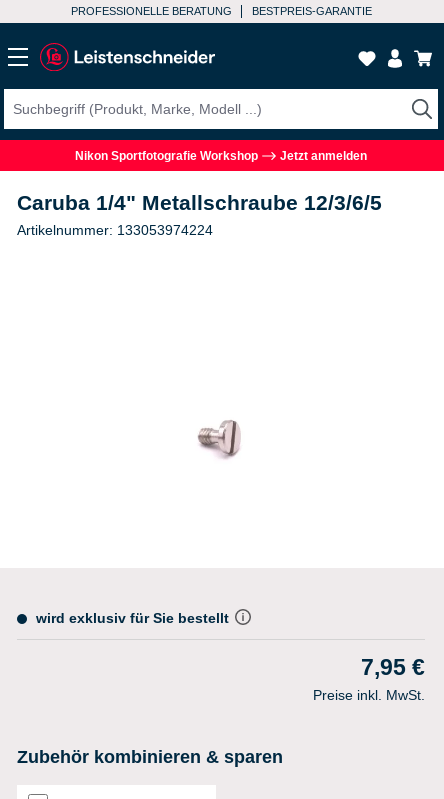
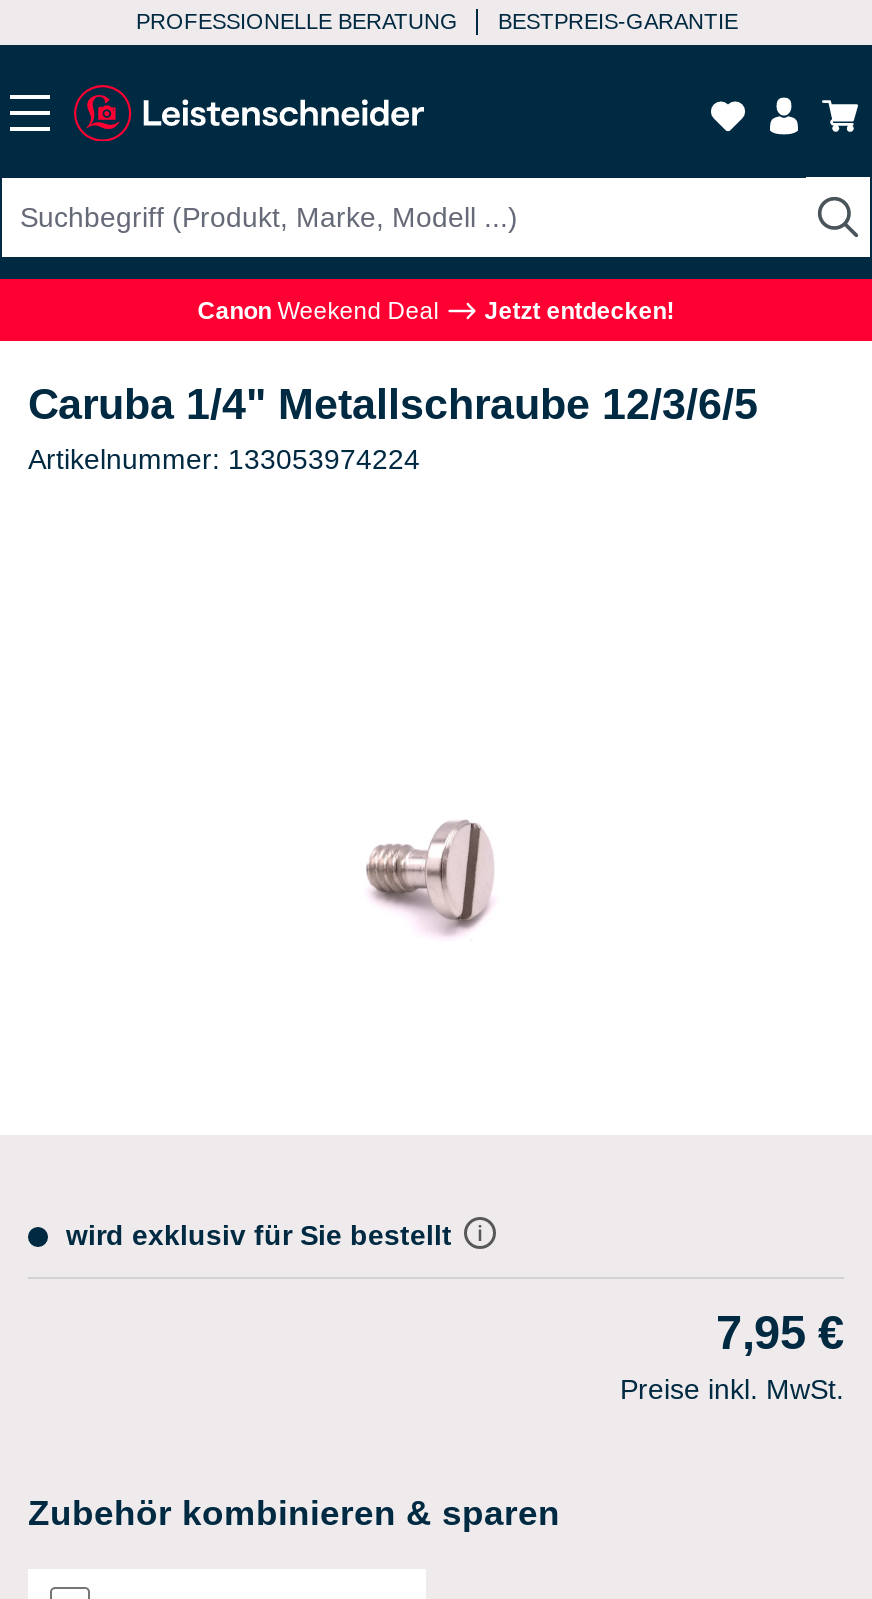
- Nikon Sportfotografie Workshop
- Jetzt anmelden
+ Canon Weekend Deal
+ Jetzt entdecken!

- [image]
+ [image]
